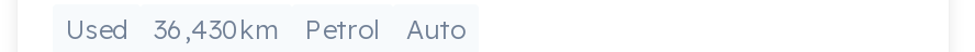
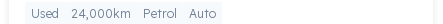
- Used 36,430km Petrol Auto
+ Used 24,000km Petrol Auto
